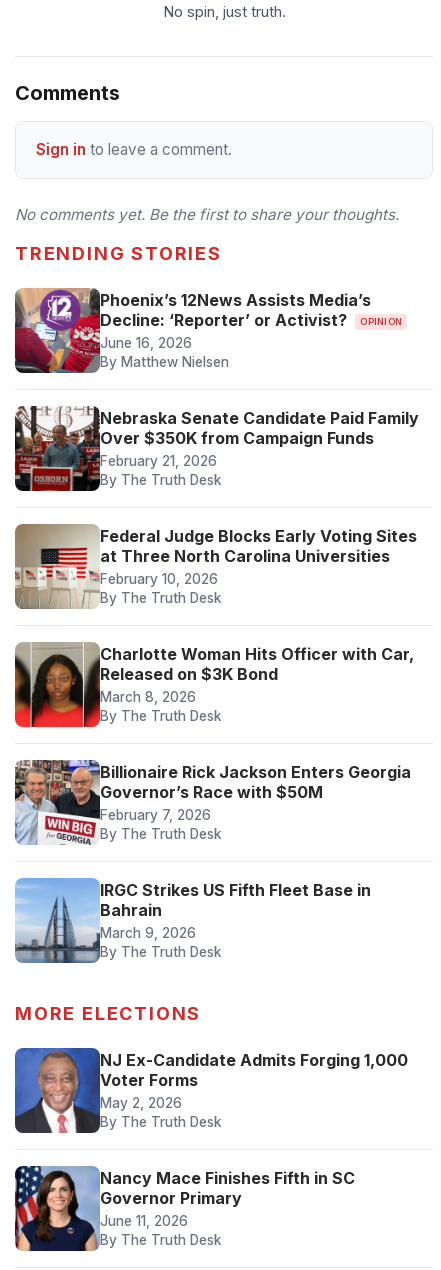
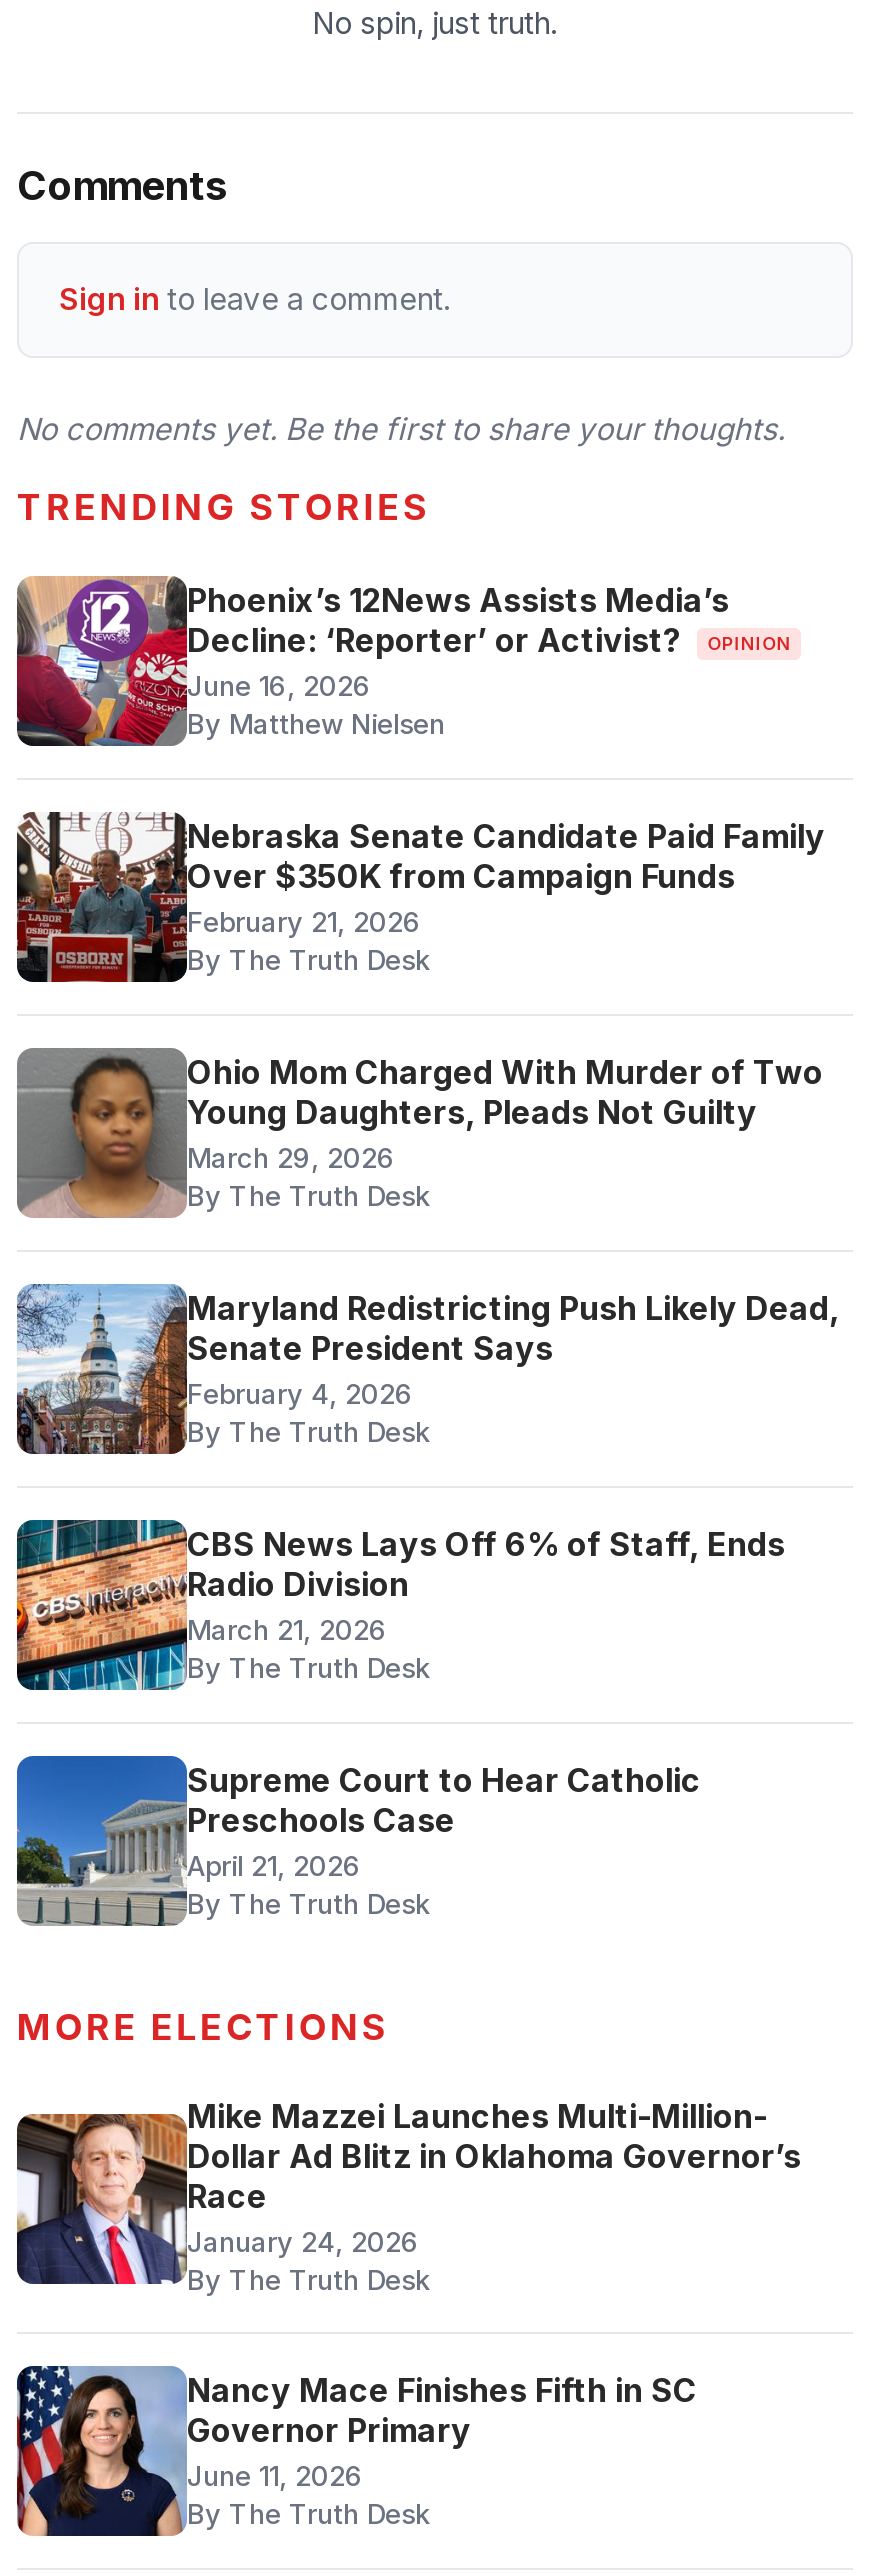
- [image]
- Federal Judge Blocks Early Voting Sites
- at Three North Carolina Universities
- February 10, 2026
+ [image]
+ Ohio Mom Charged With Murder of Two
+ Young Daughters, Pleads Not Guilty
+ March 29, 2026

- [image]
- Charlotte Woman Hits Officer with Car,
- Released on $3K Bond
- March 8, 2026
+ [image]
+ Maryland Redistricting Push Likely Dead,
+ Senate President Says
+ February 4, 2026

- [image]
- Billionaire Rick Jackson Enters Georgia
- Governor’s Race with $50M
- February 7, 2026
+ [image]
+ CBS News Lays Off 6% of Staff, Ends
+ Radio Division
+ March 21, 2026

- [image]
- IRGC Strikes US Fifth Fleet Base in
- Bahrain
- March 9, 2026
+ [image]
+ Supreme Court to Hear Catholic
+ Preschools Case
+ April 21, 2026

- [image]
- NJ Ex-Candidate Admits Forging 1,000
- Voter Forms
- May 2, 2026
+ [image]
+ Mike Mazzei Launches Multi-Million-
+ Dollar Ad Blitz in Oklahoma Governor’s
+ Race
+ January 24, 2026
